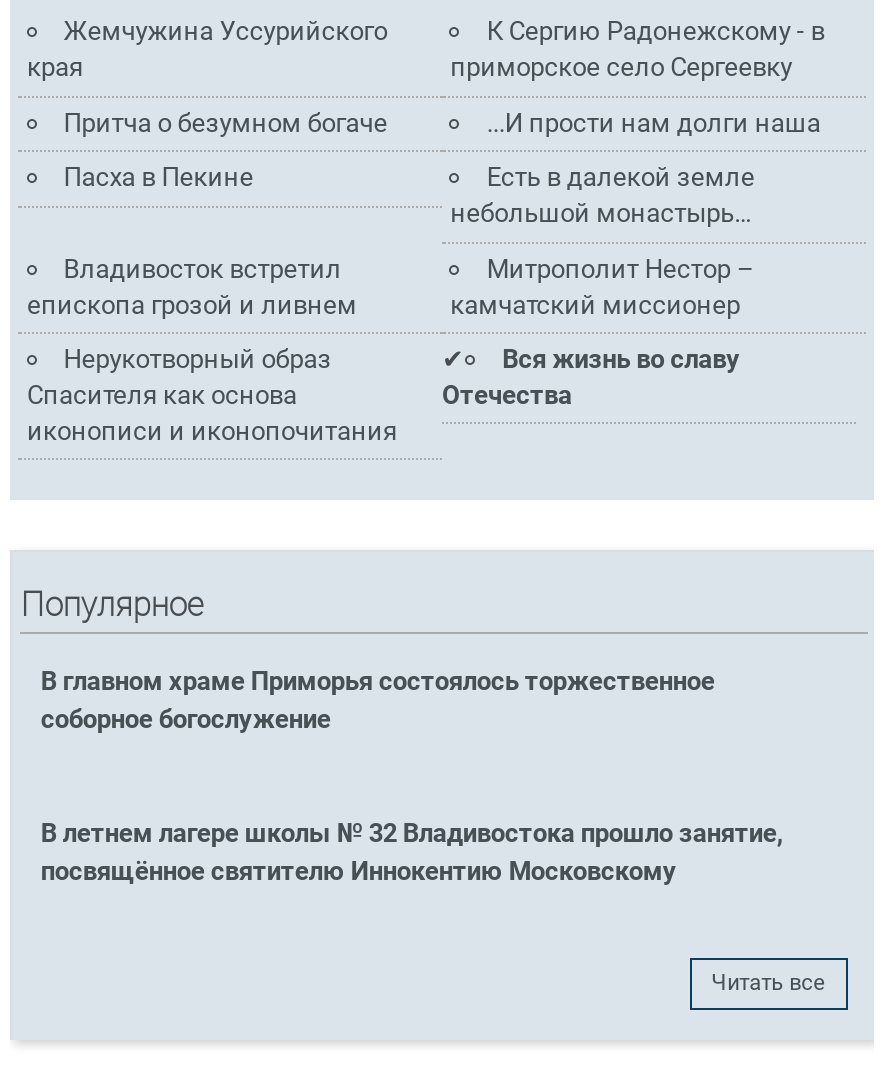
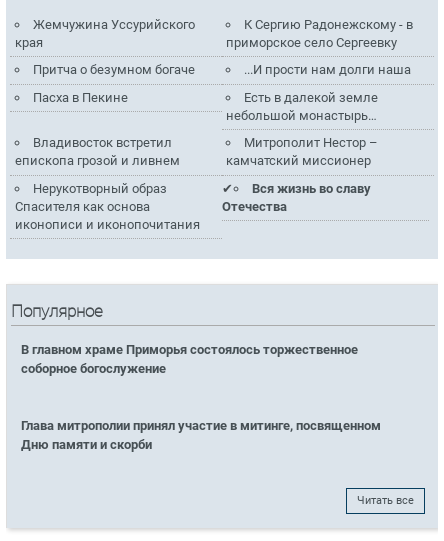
- В летнем лагере школы № 32 Владивостока прошло занятие,
- посвящённое святителю Иннокентию Московскому
+ Глава митрополии принял участие в митинге, посвященном
+ Дню памяти и скорби
